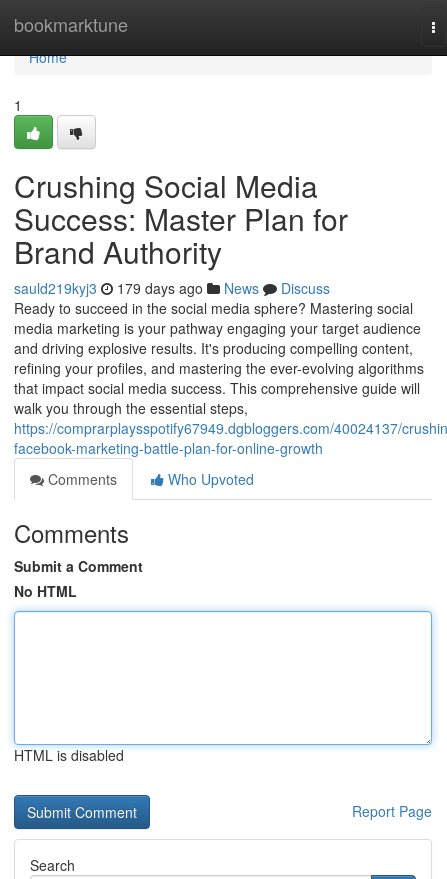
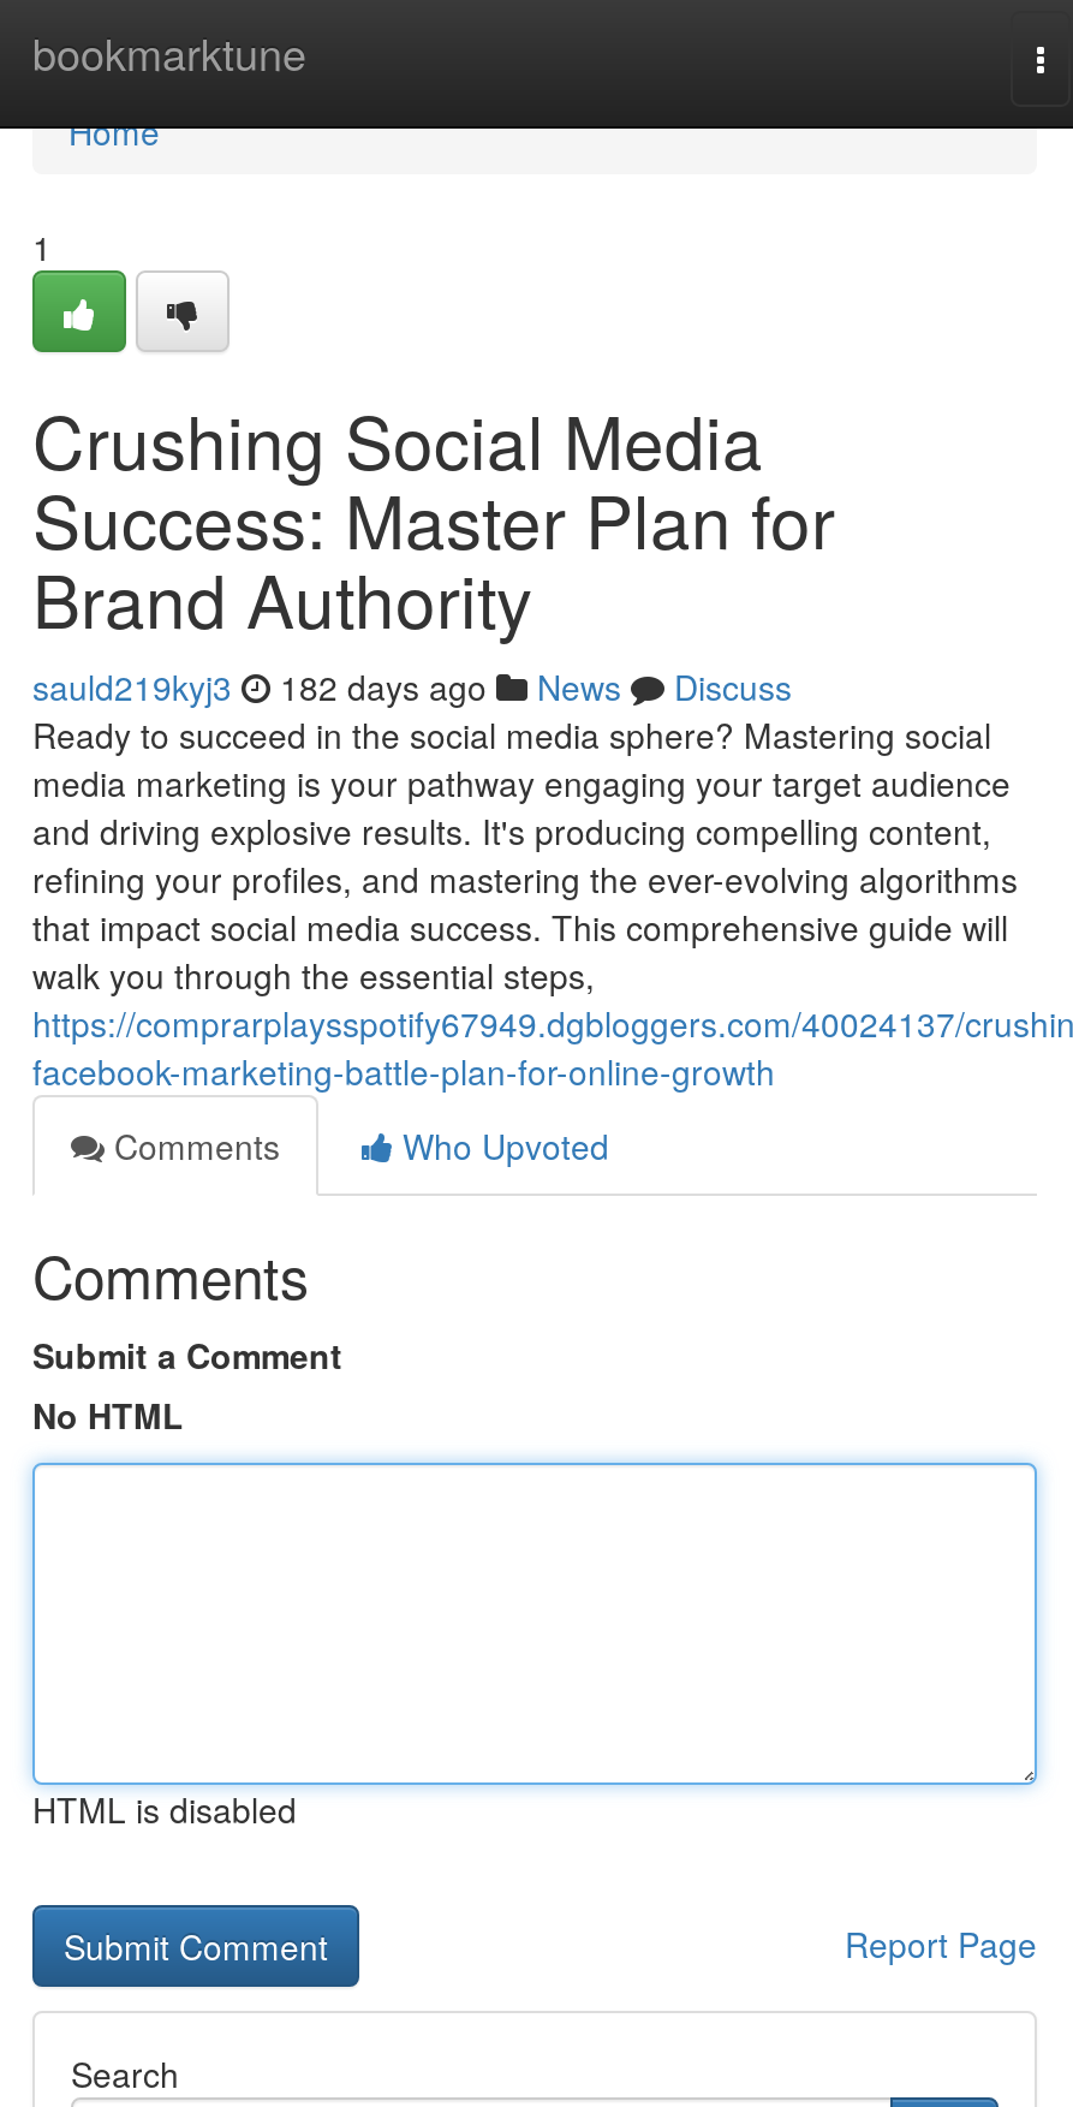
- sauld219kyj3 179 days ago News Discuss
+ sauld219kyj3 182 days ago News Discuss
